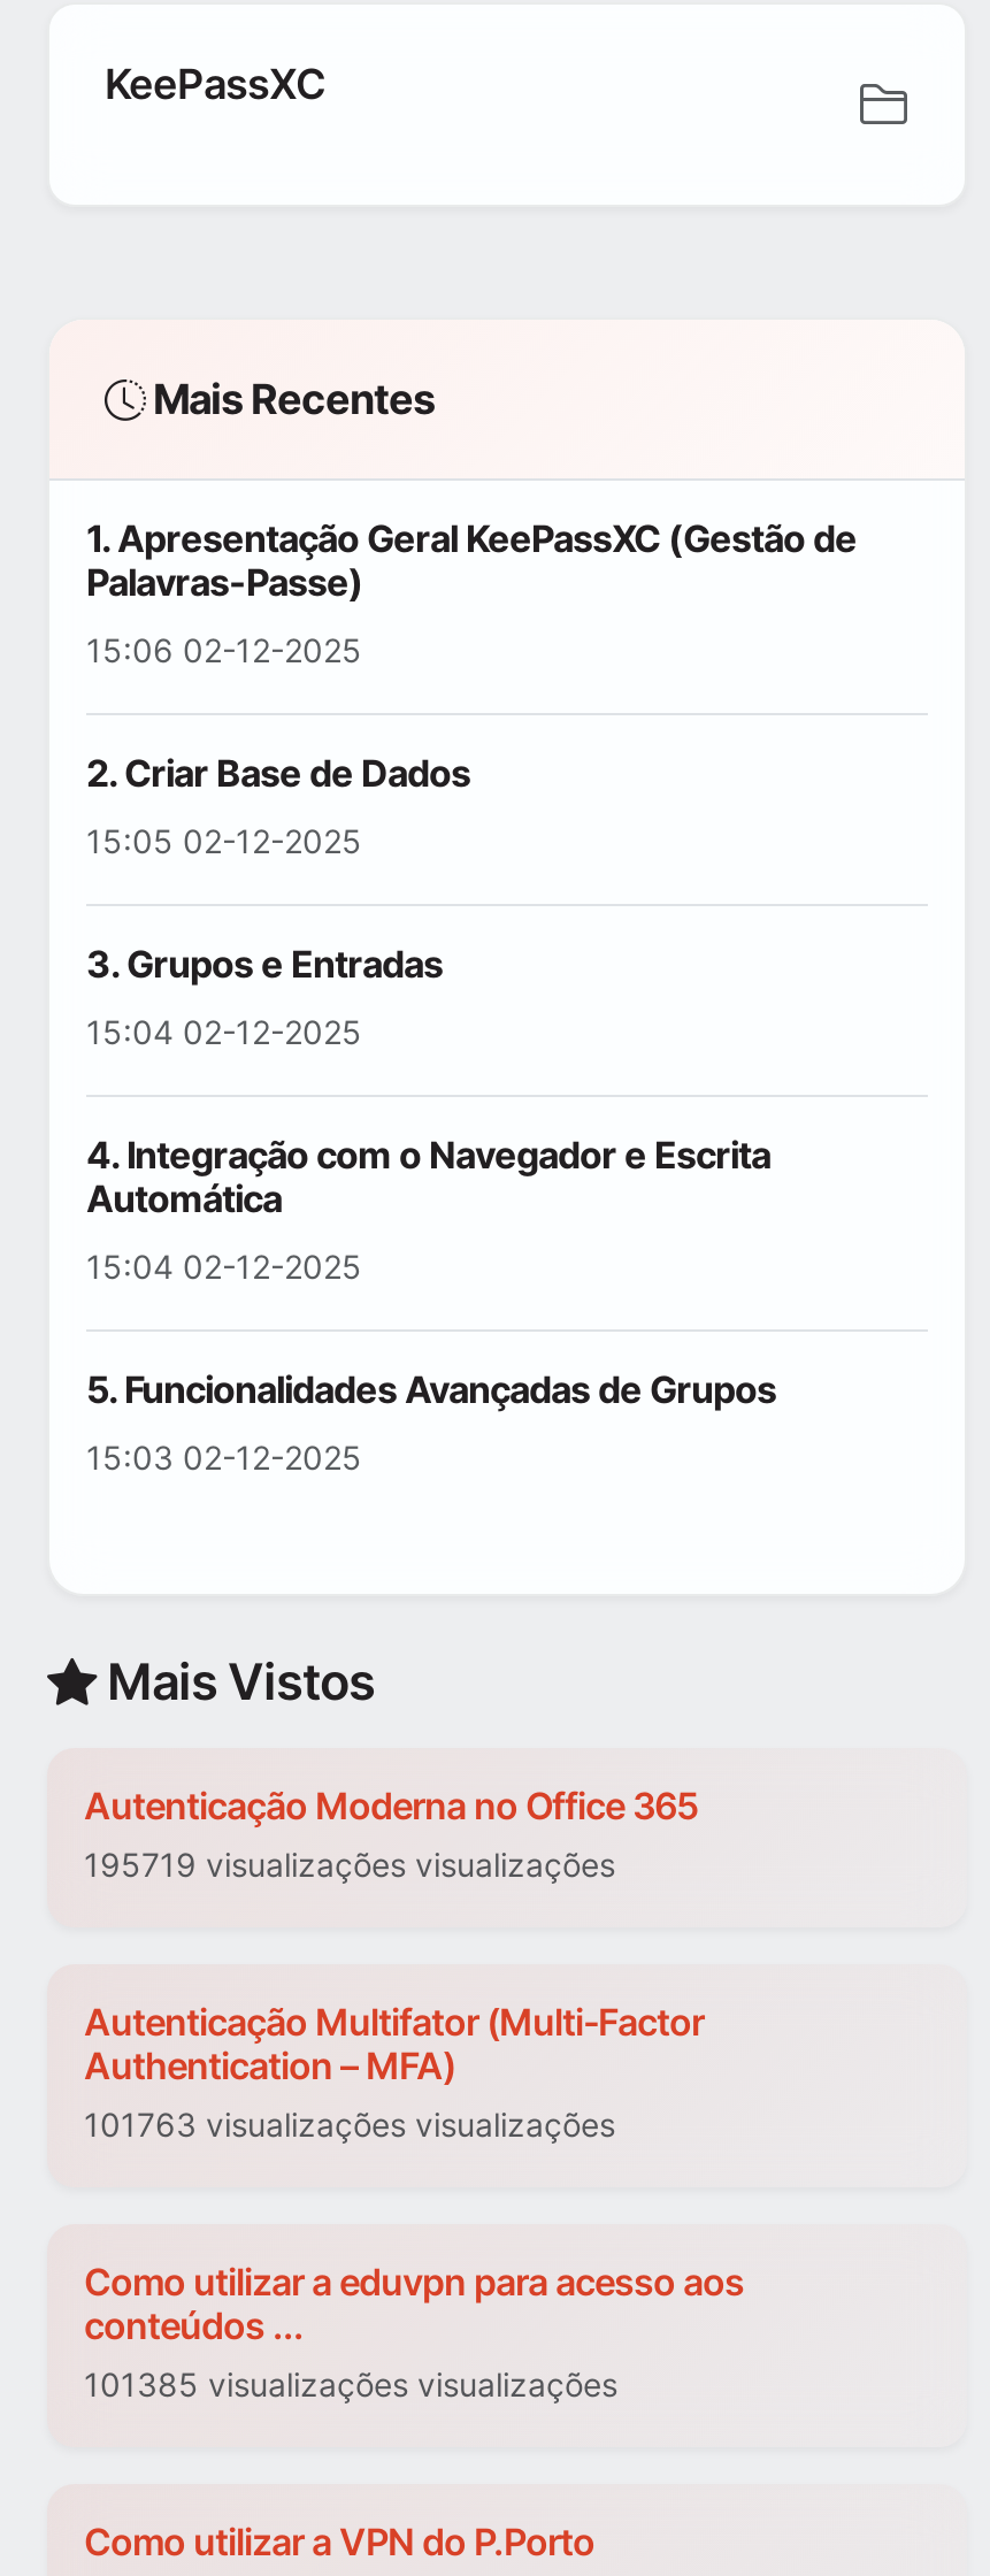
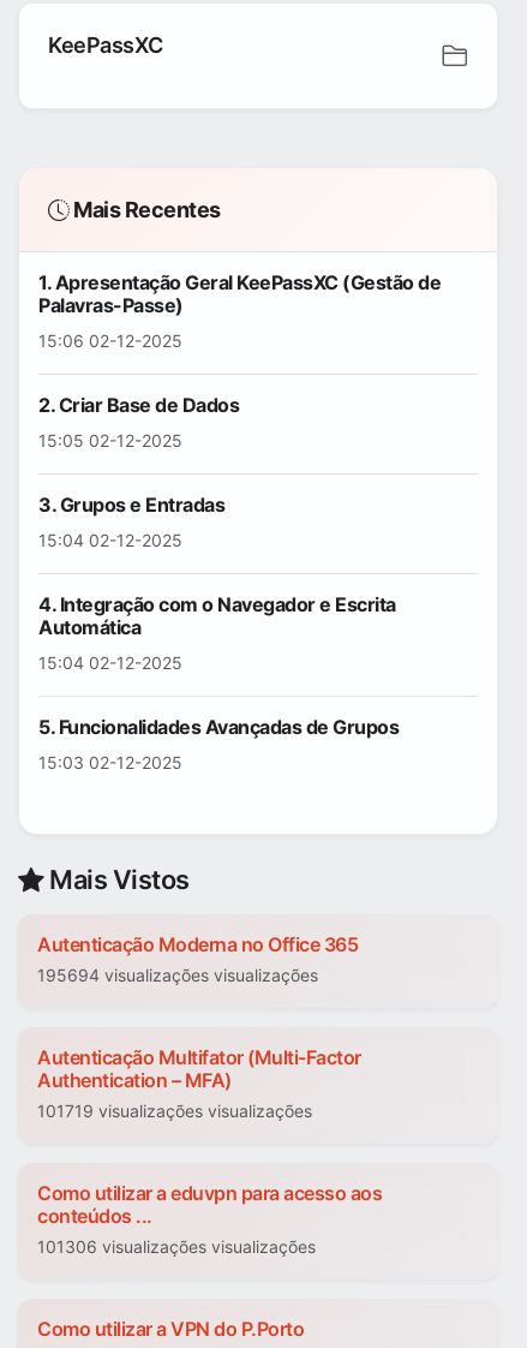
- 195719 visualizações visualizações
+ 195694 visualizações visualizações

- 101763 visualizações visualizações
+ 101719 visualizações visualizações

- 101385 visualizações visualizações
+ 101306 visualizações visualizações
